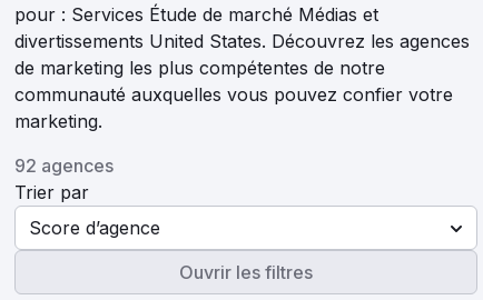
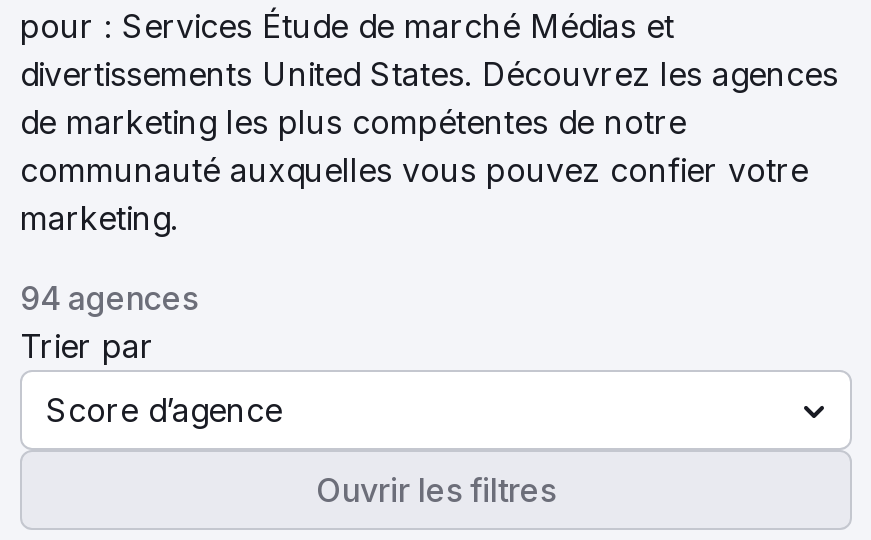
- 92 agences
+ 94 agences
